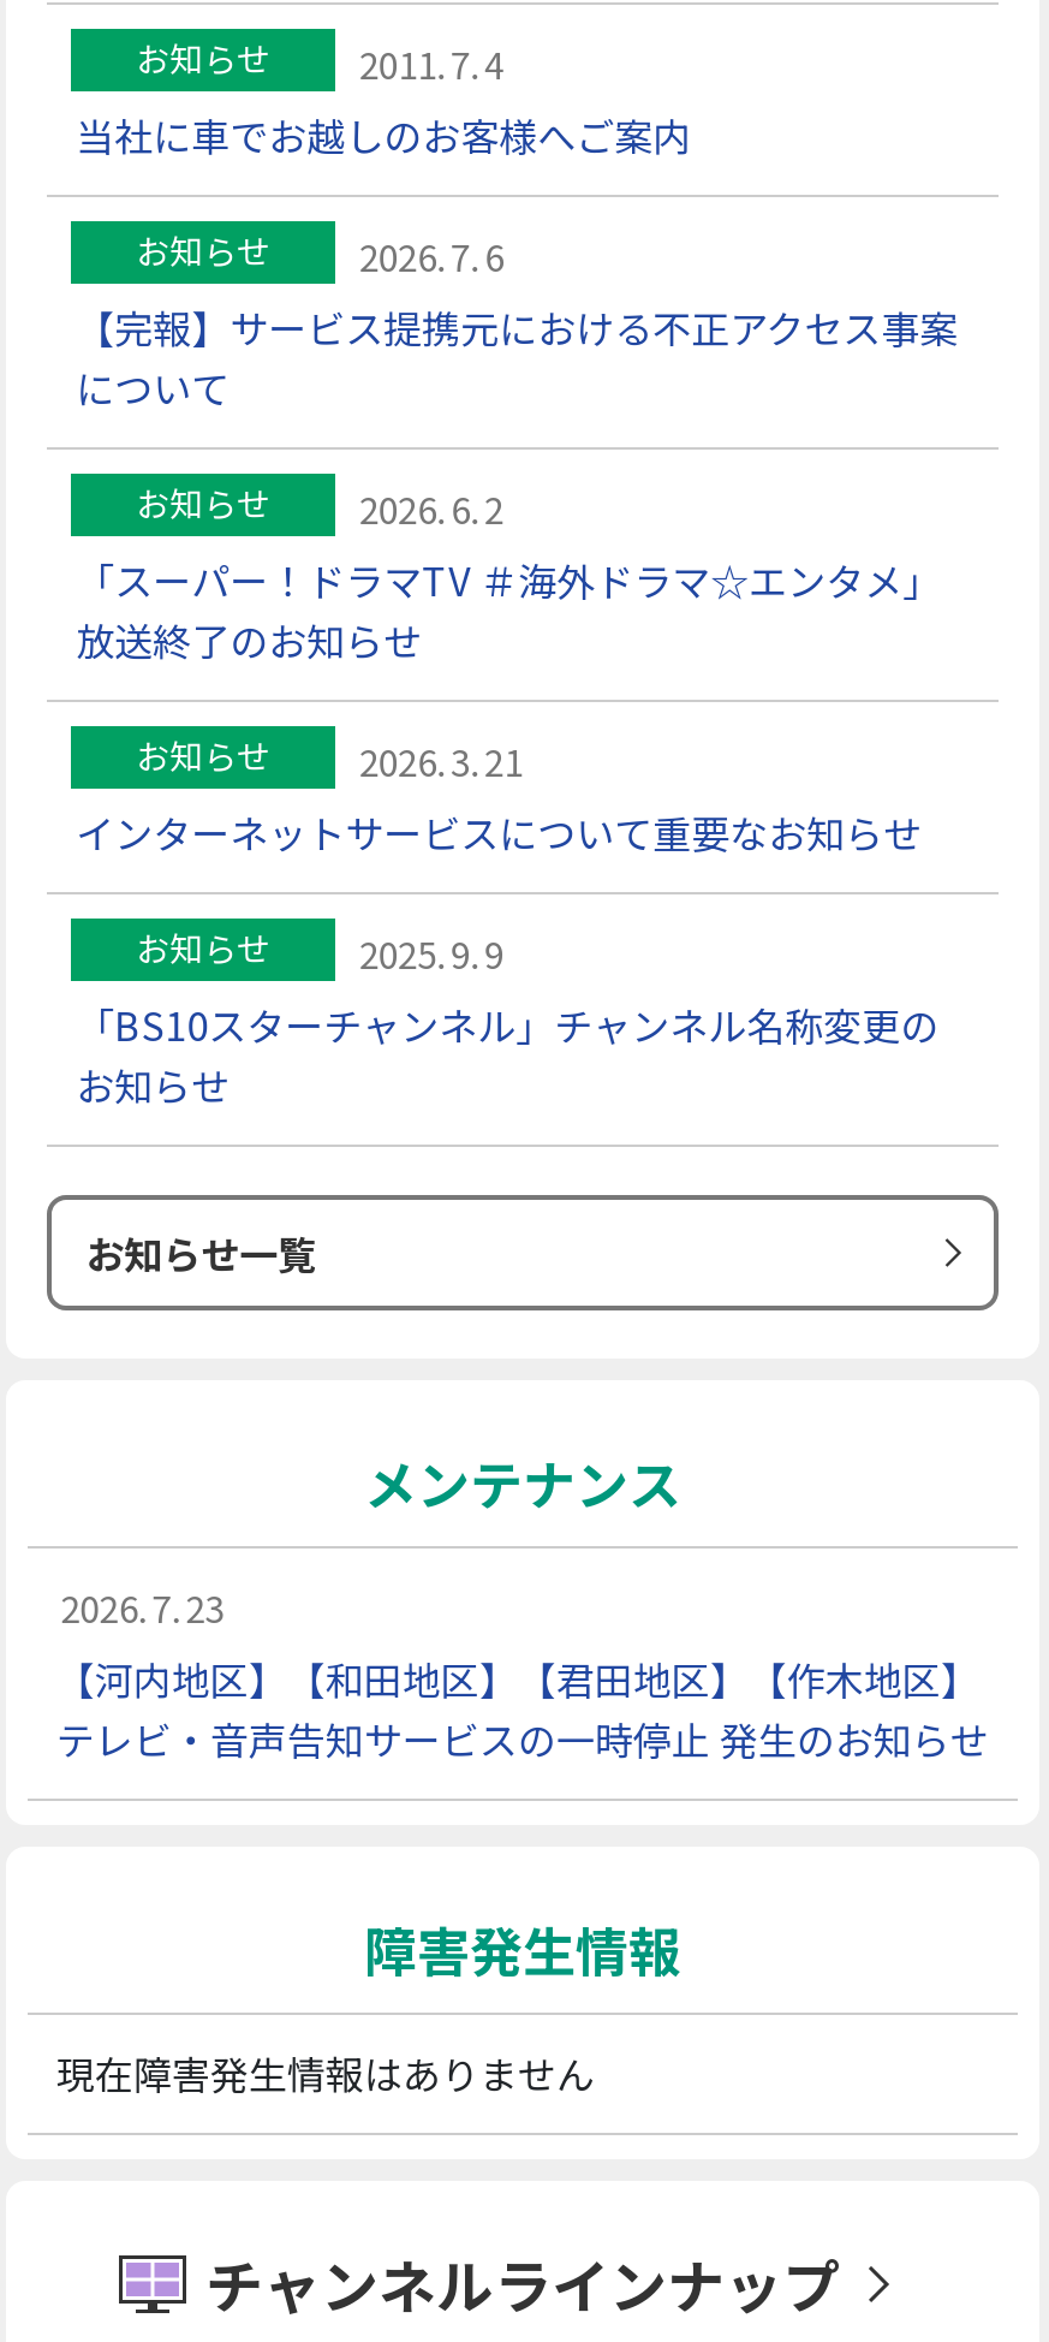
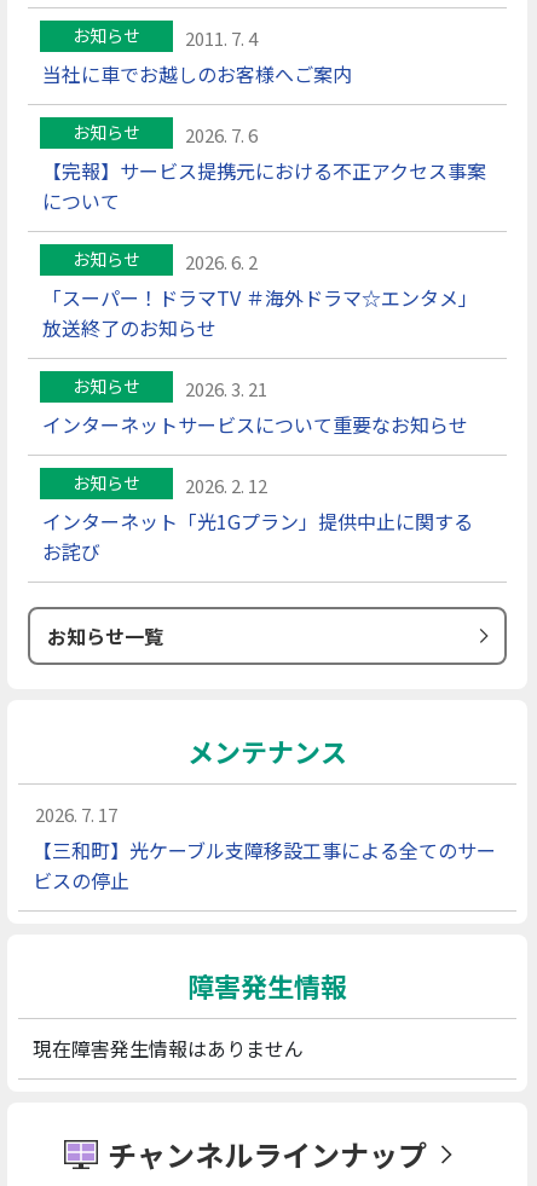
- 2025. 9. 9
- 「BS10スターチャンネル」チャンネル名称変更の
- お知らせ
+ 2026. 2. 12
+ インターネット「光1Gプラン」提供中止に関する
+ お詫び

- 2026. 7. 23
- 【河内地区】【和田地区】【君田地区】【作木地区】
- テレビ・音声告知サービスの一時停止 発生のお知らせ
+ 2026. 7. 17
+ 【三和町】光ケーブル支障移設工事による全てのサー
+ ビスの停止
